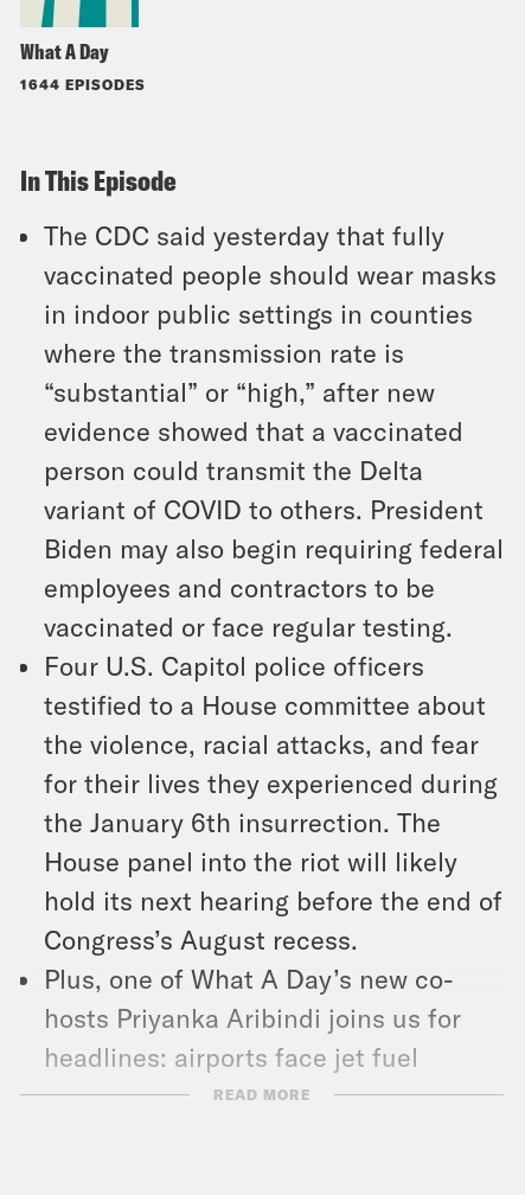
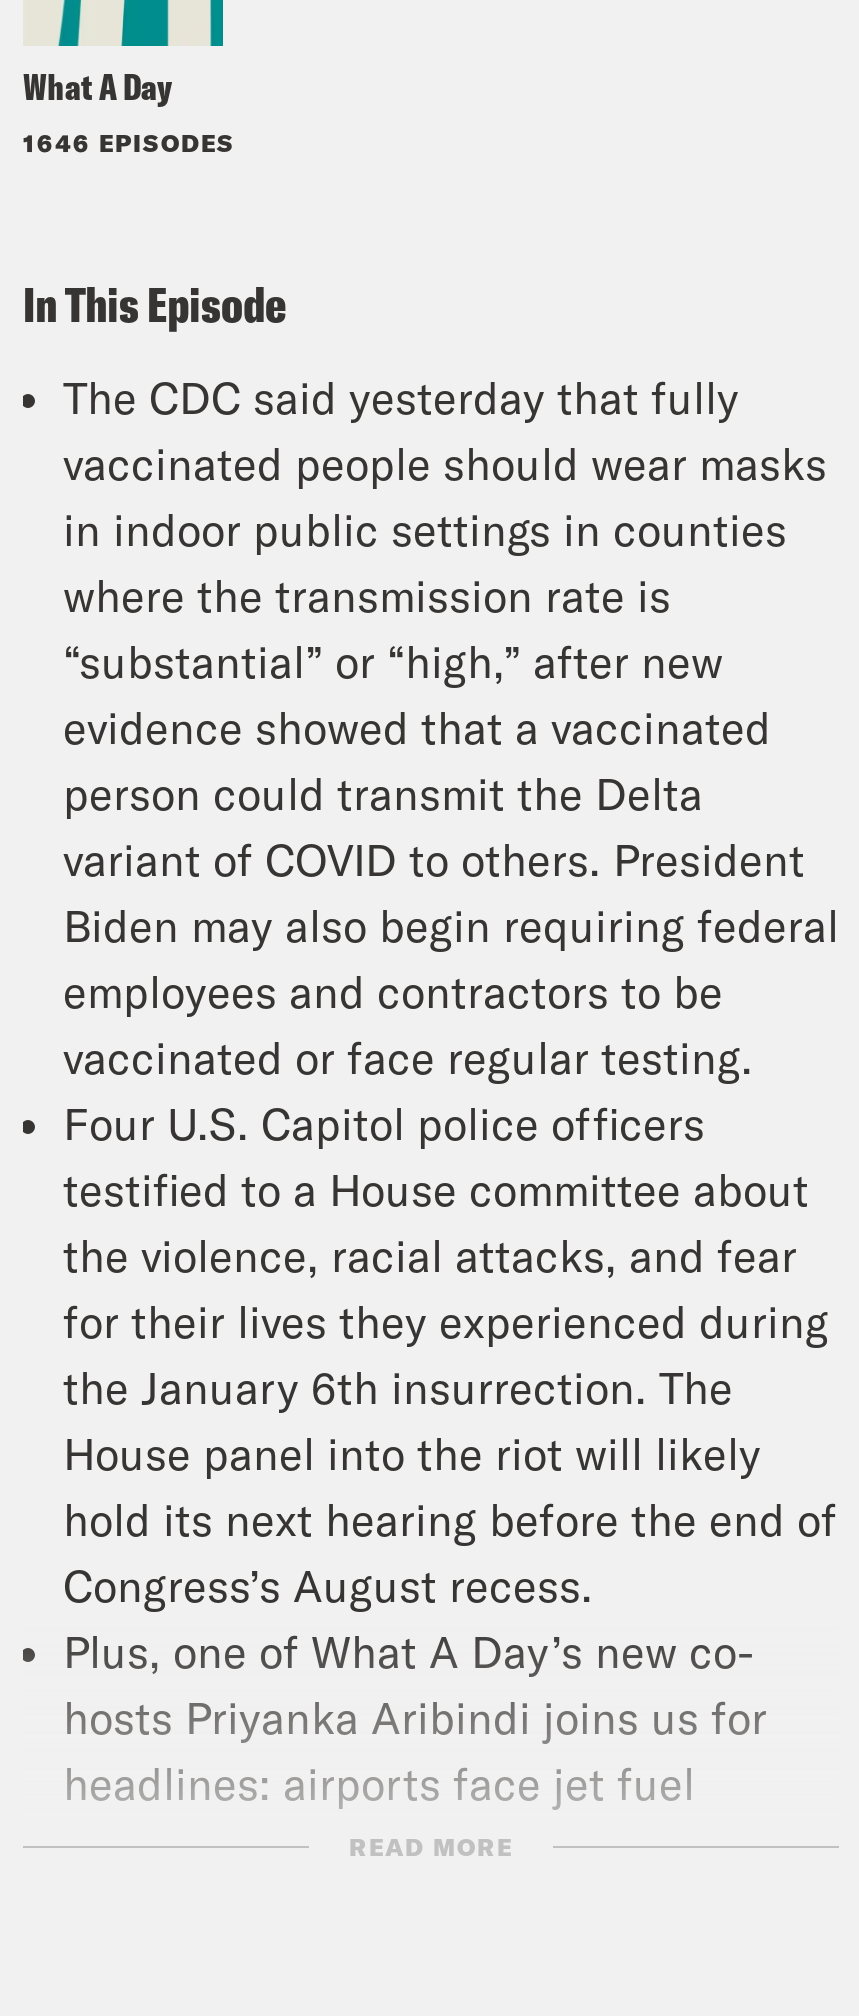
- 1644 EPISODES
+ 1646 EPISODES
